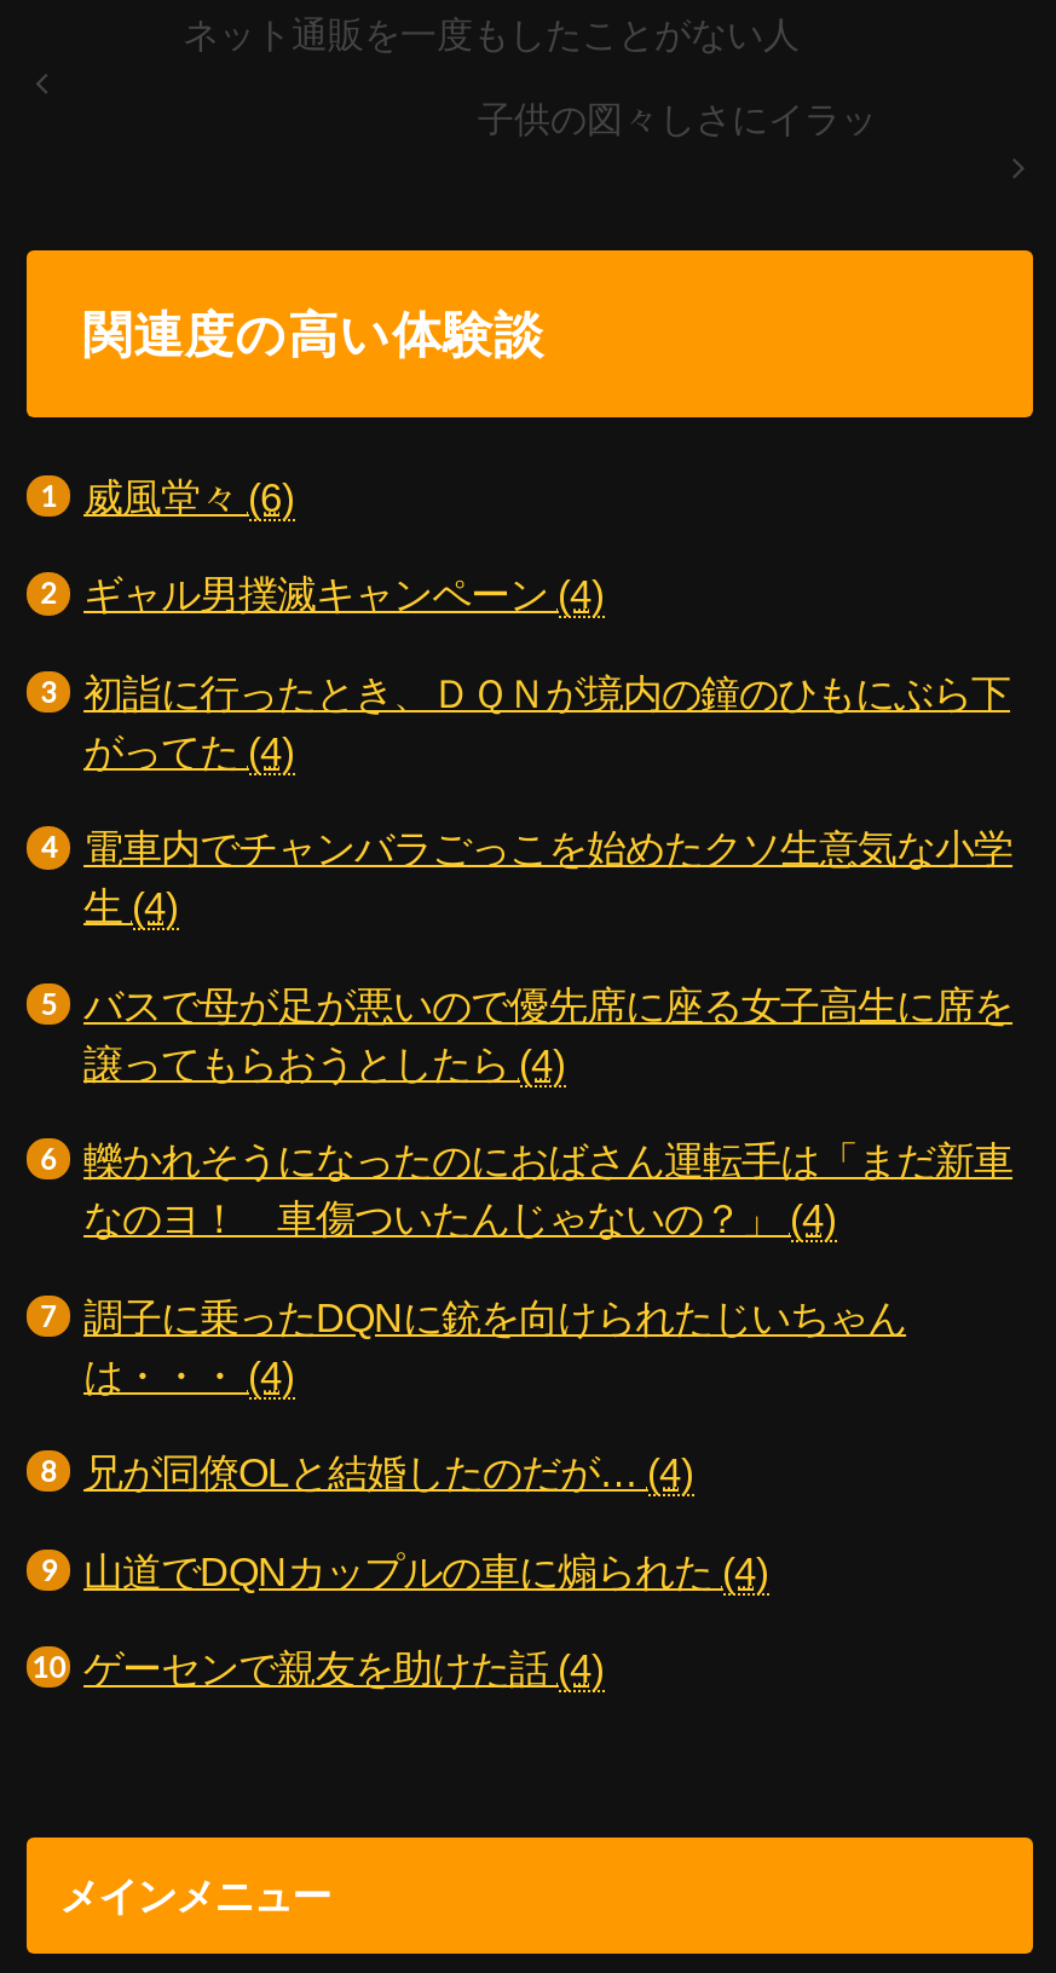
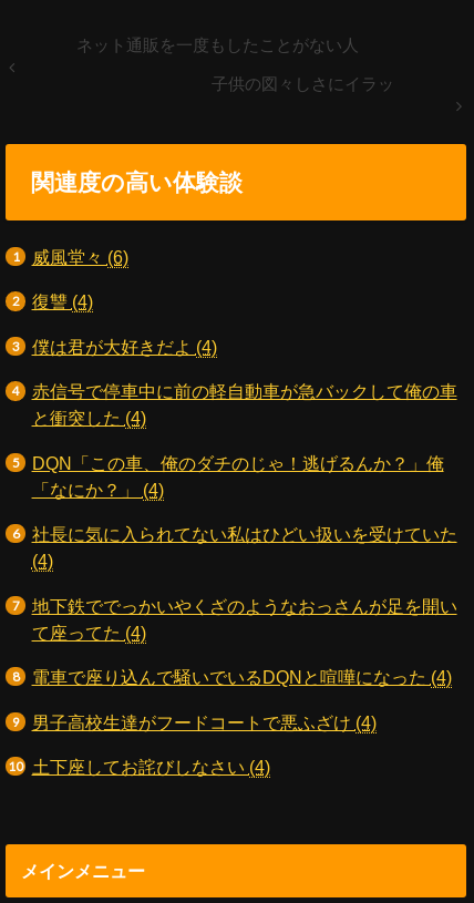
- ギャル男撲滅キャンペーン(4)
+ 復讐(4)

- 初詣に行ったとき、ＤＱＮが境内の鐘のひもにぶら下
- がってた(4)
+ 僕は君が大好きだよ(4)

- 電車内でチャンバラごっこを始めたクソ生意気な小学
- 生(4)
+ 赤信号で停車中に前の軽自動車が急バックして俺の車
+ と衝突した(4)

- バスで母が足が悪いので優先席に座る女子高生に席を
- 譲ってもらおうとしたら(4)
+ DQN「この車、俺のダチのじゃ！逃げるんか？」俺
+ 「なにか？」(4)

- 轢かれそうになったのにおばさん運転手は「まだ新車
- なのヨ！ 車傷ついたんじゃないの？」(4)
+ 社長に気に入られてない私はひどい扱いを受けていた
+ (4)

- 調子に乗ったDQNに銃を向けられたじいちゃん
- は・・・(4)
+ 地下鉄ででっかいやくざのようなおっさんが足を開い
+ て座ってた(4)

- 兄が同僚OLと結婚したのだが… (4)
+ 電車で座り込んで騒いでいるDQNと喧嘩になった(4)

- 山道でDQNカップルの車に煽られた(4)
+ 男子高校生達がフードコートで悪ふざけ(4)

- ゲーセンで親友を助けた話(4)
+ 土下座してお詫びしなさい(4)
